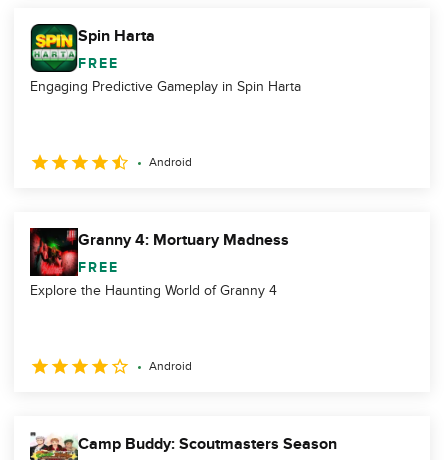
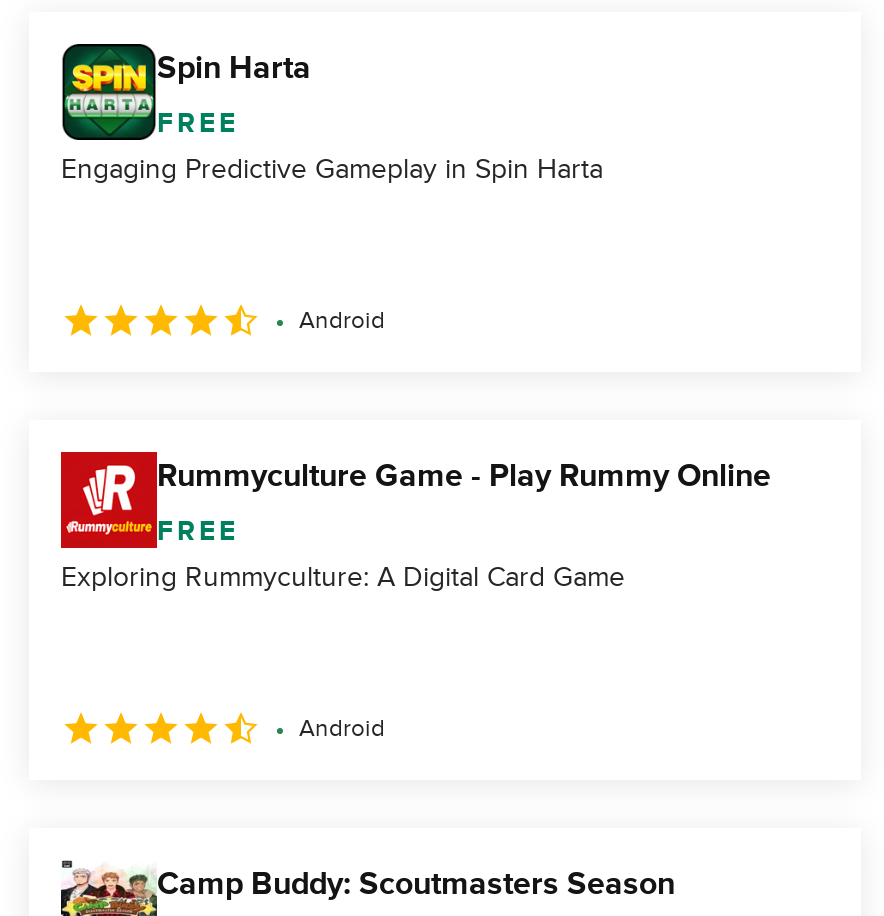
- [image]
- Granny 4: Mortuary Madness
+ [image]
+ Rummyculture Game - Play Rummy Online

- Explore the Haunting World of Granny 4
+ Exploring Rummyculture: A Digital Card Game
